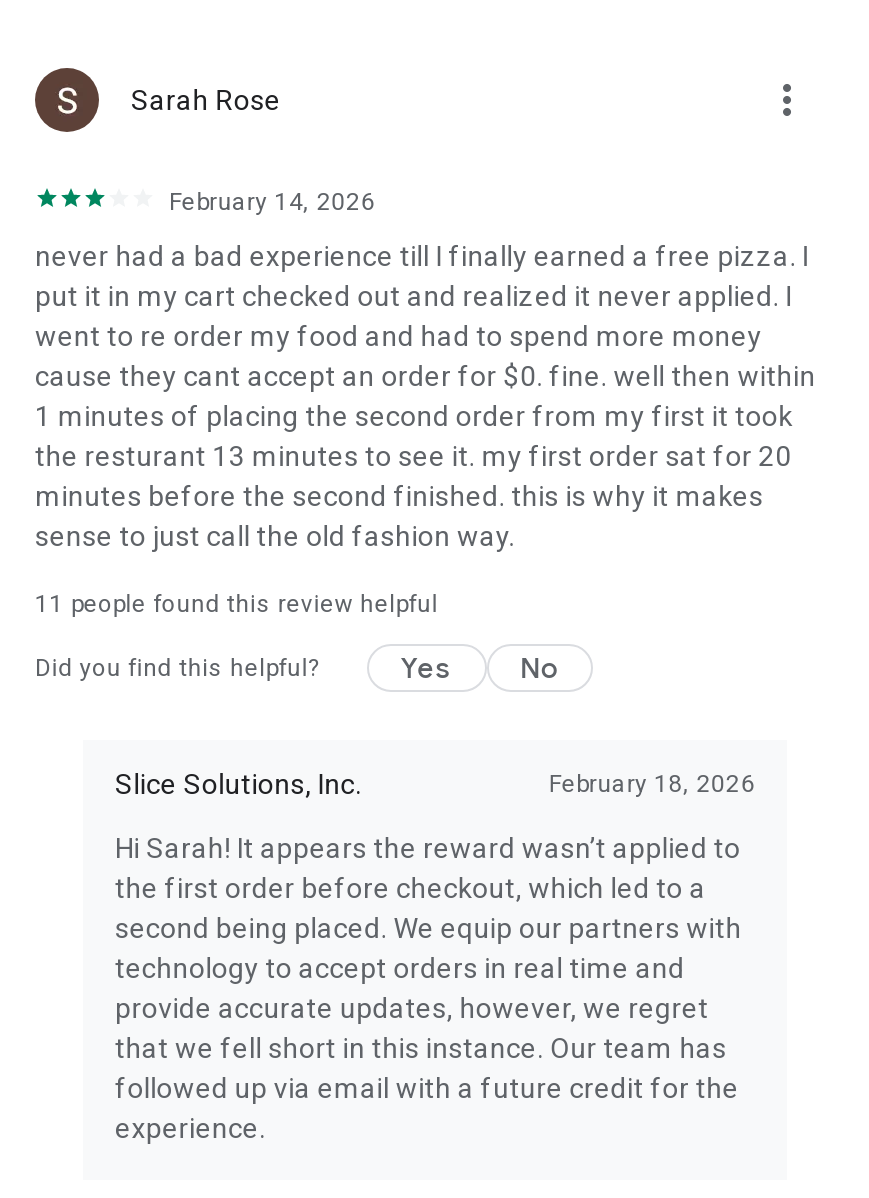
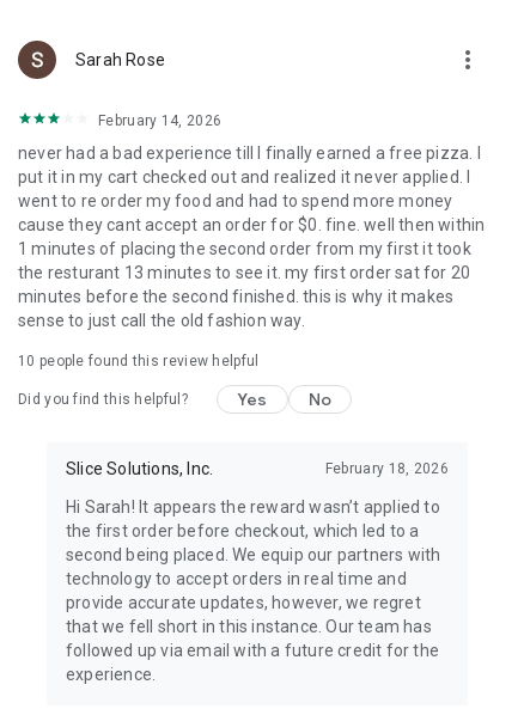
- 11 people found this review helpful
+ 10 people found this review helpful
